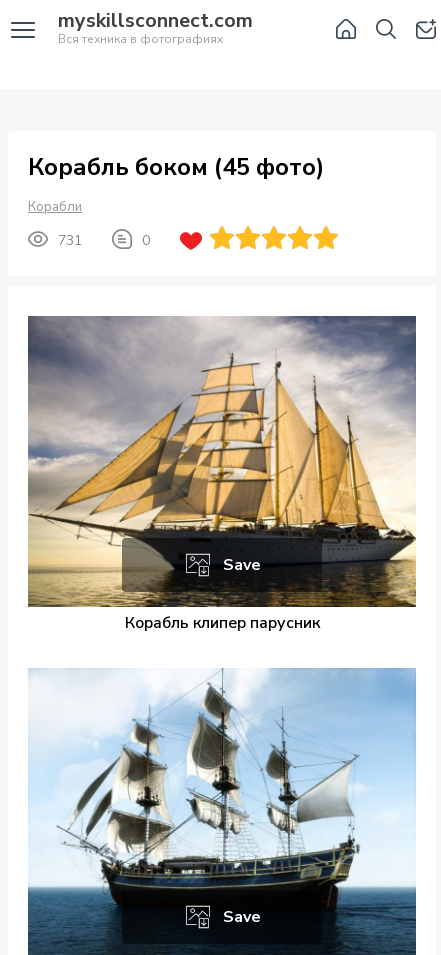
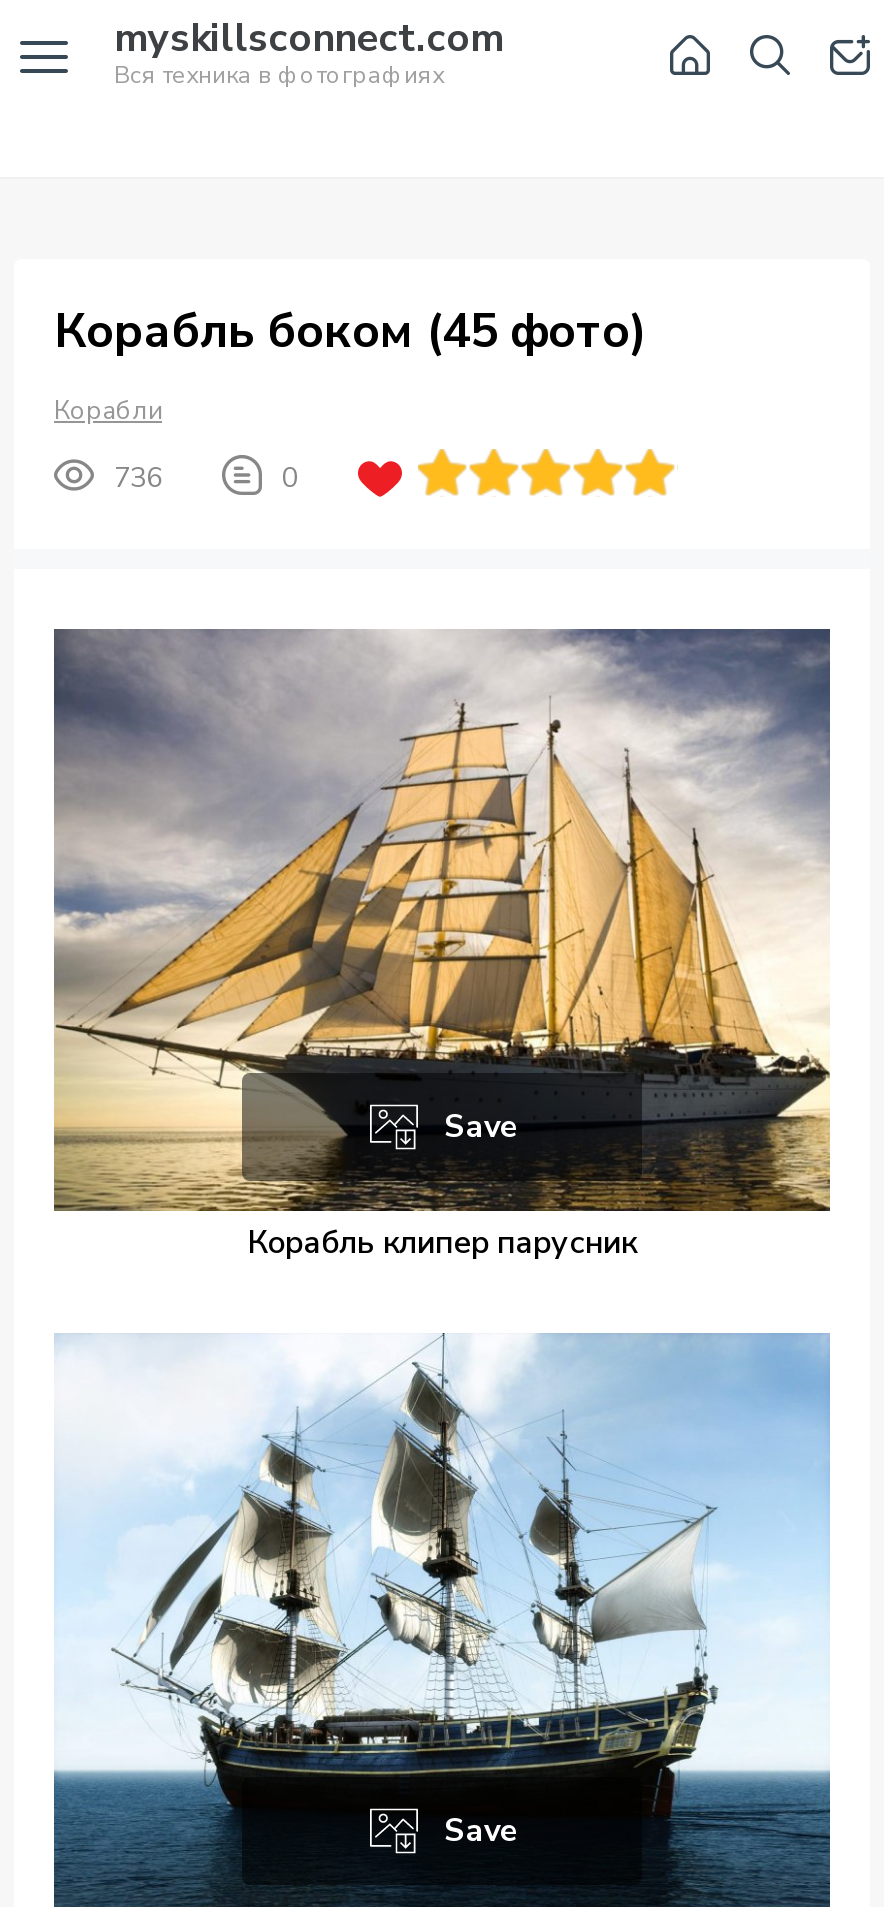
- 731
+ 736
